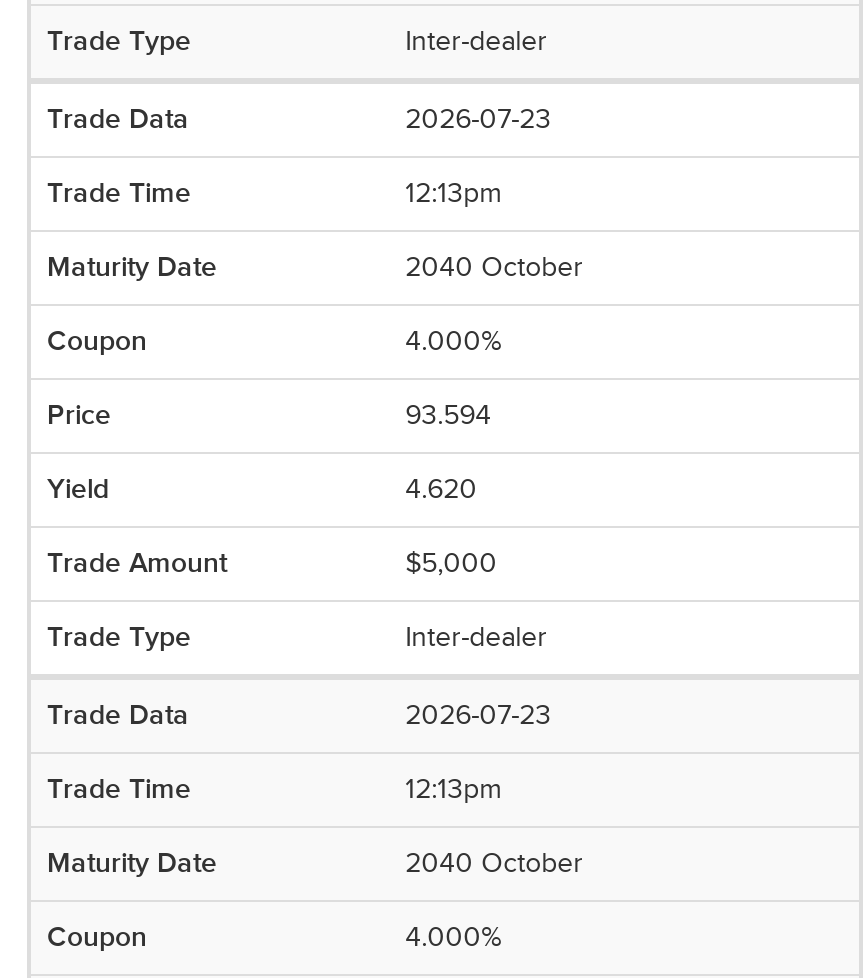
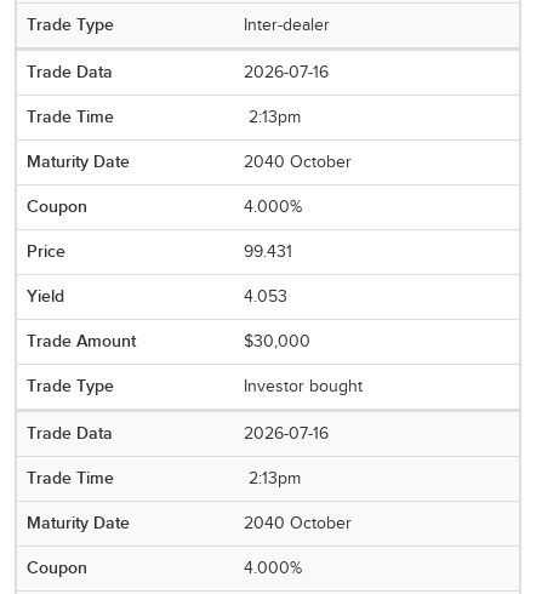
- 2026-07-23
+ 2026-07-16

- 12:13pm
+ 2:13pm

- 93.594
+ 99.431

- 4.620
+ 4.053

- $5,000
+ $30,000

- Inter-dealer
+ Investor bought

- 2026-07-23
+ 2026-07-16

- 12:13pm
+ 2:13pm
